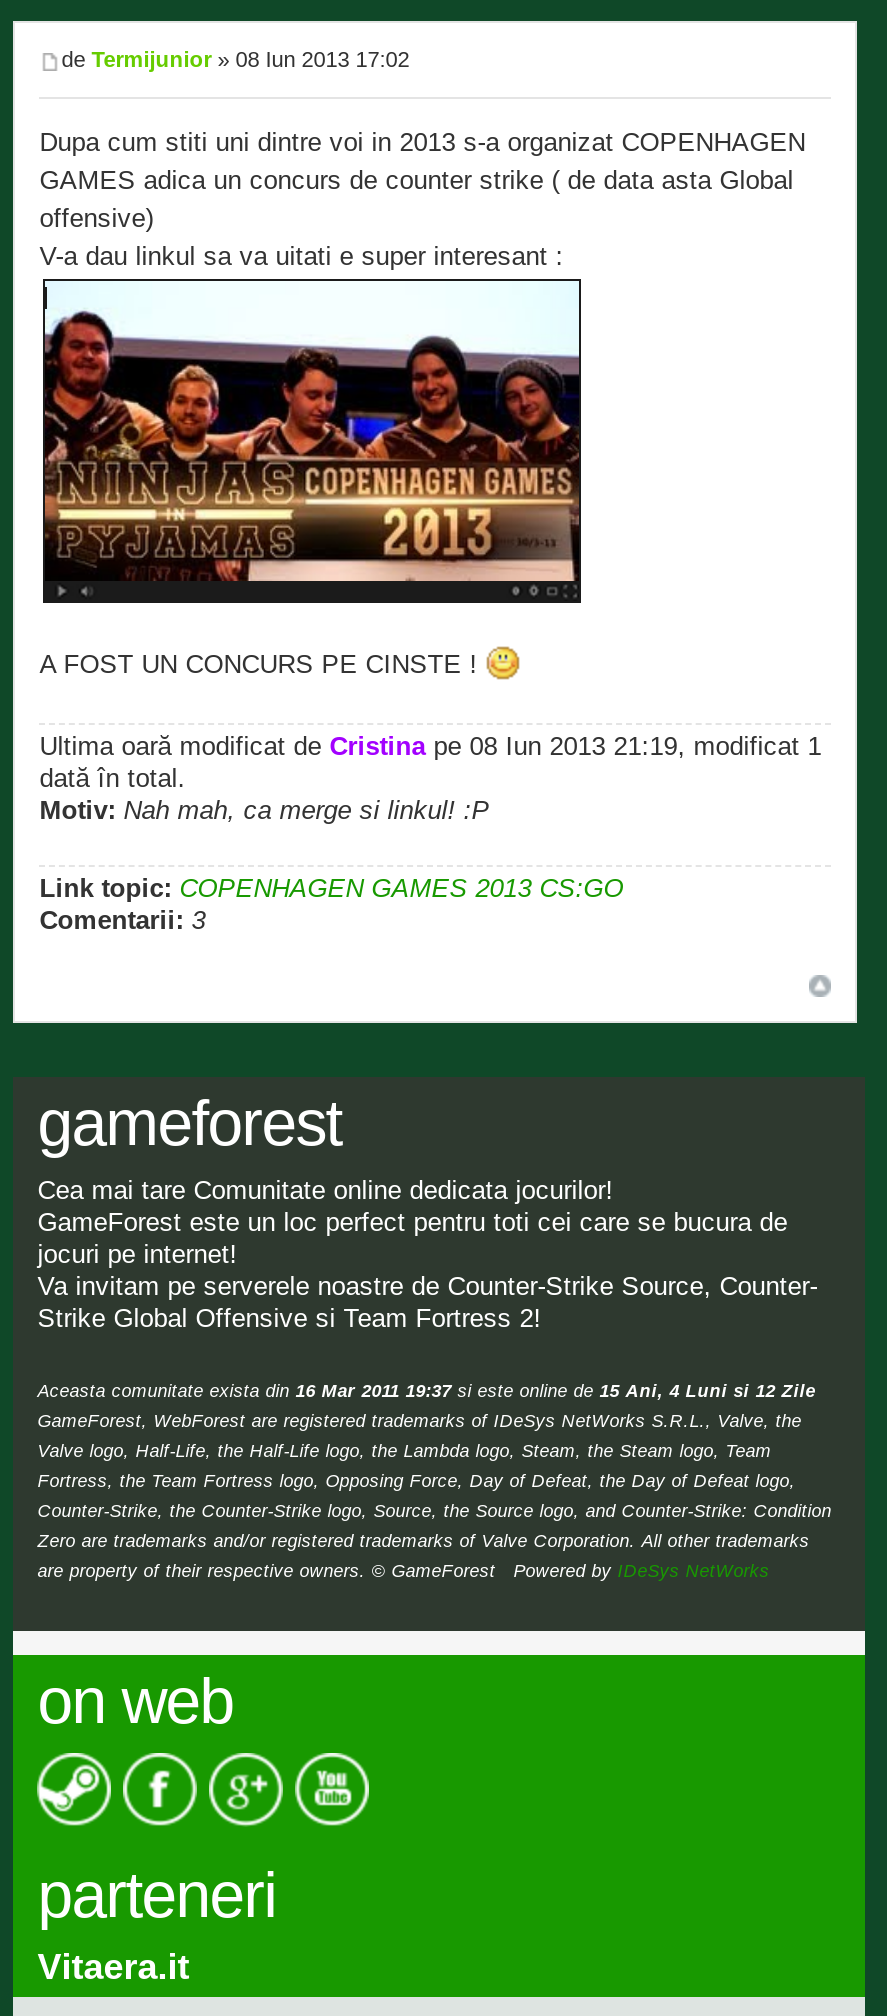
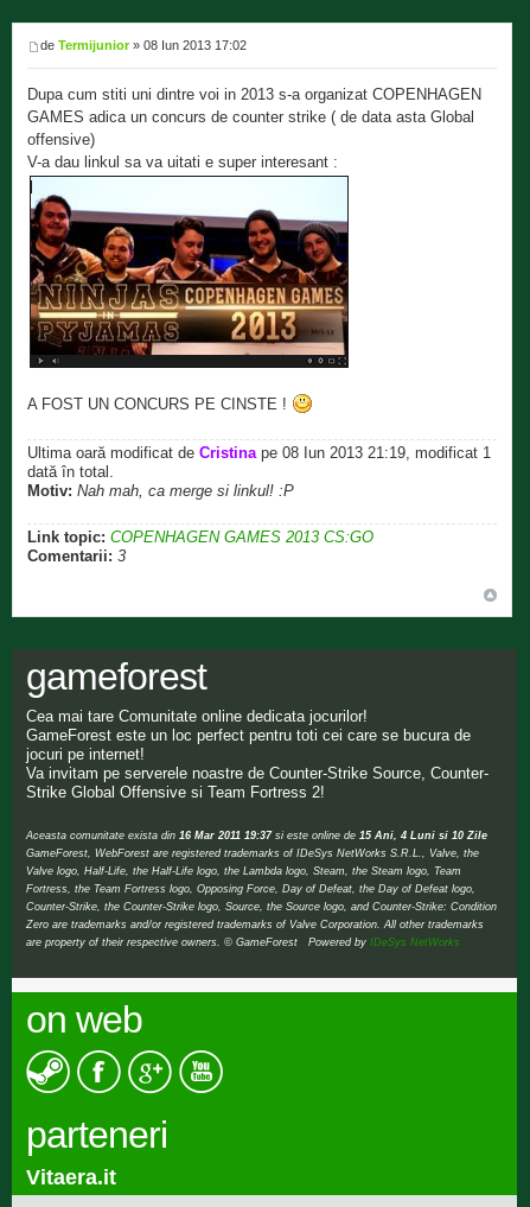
- Aceasta comunitate exista din 16 Mar 2011 19:37 si este online de 15 Ani, 4 Luni si 12 Zile
+ Aceasta comunitate exista din 16 Mar 2011 19:37 si este online de 15 Ani, 4 Luni si 10 Zile
